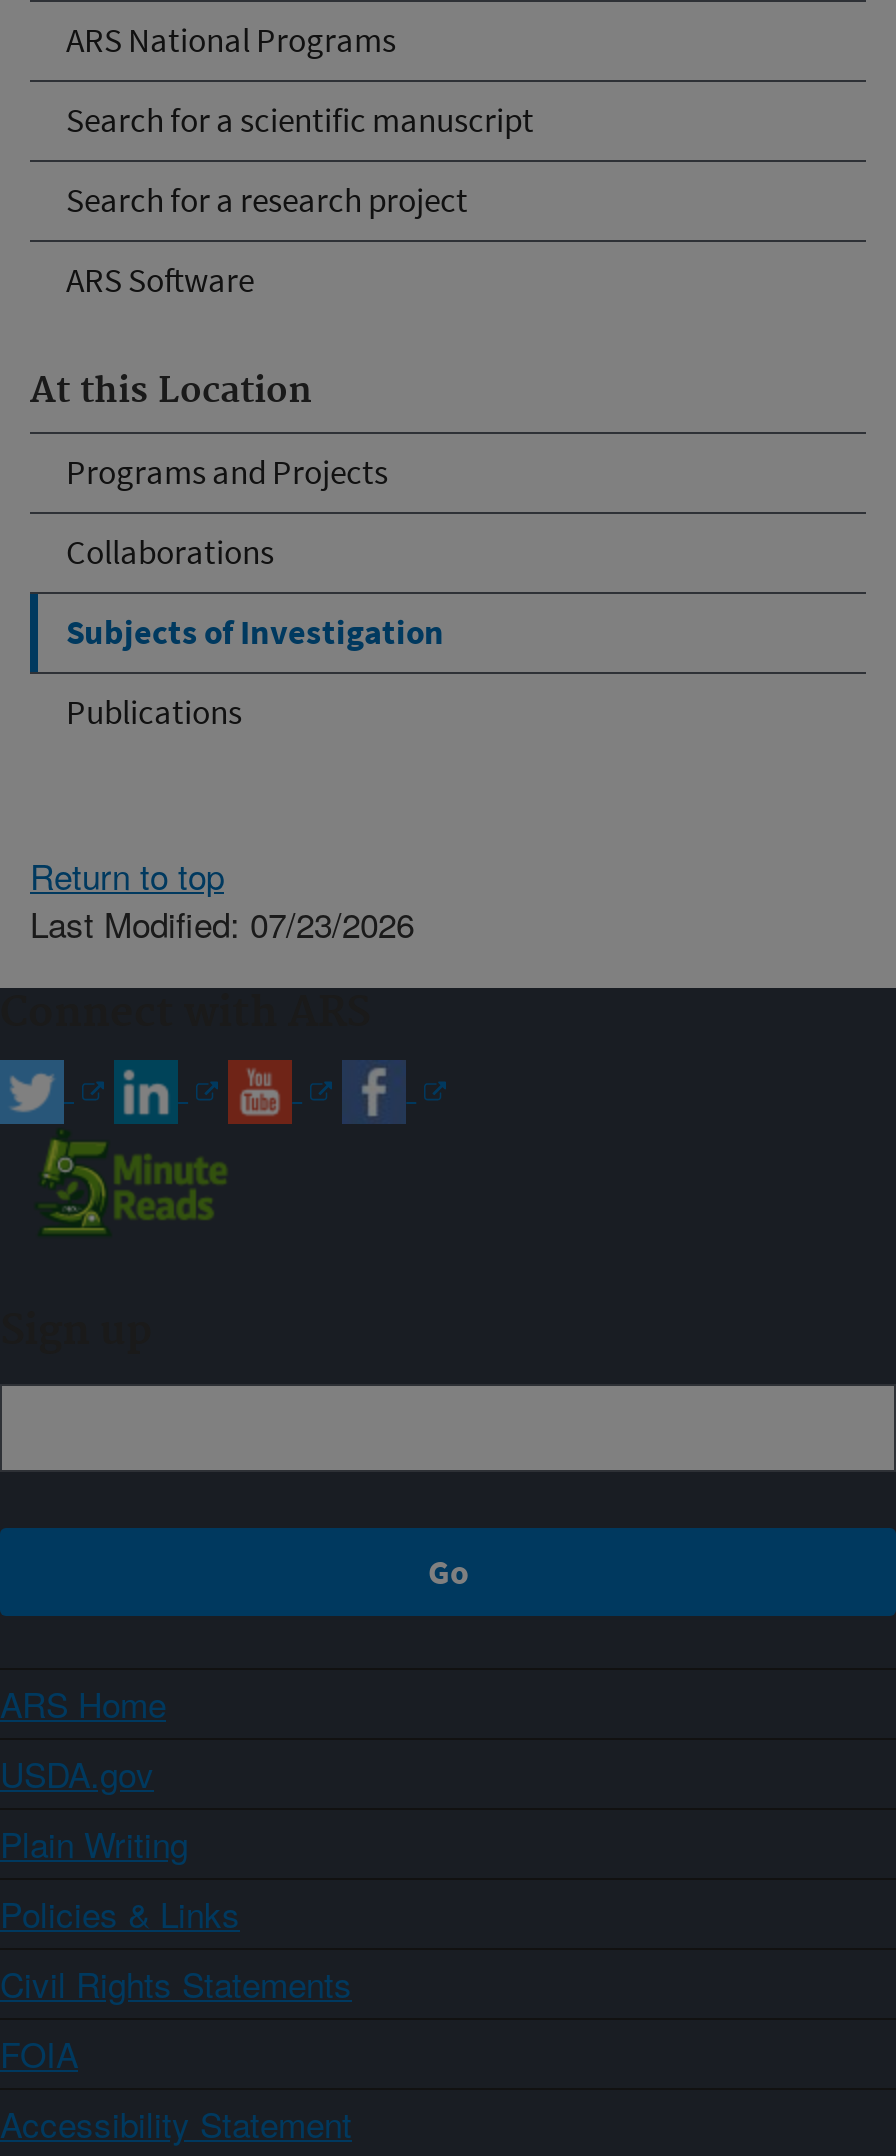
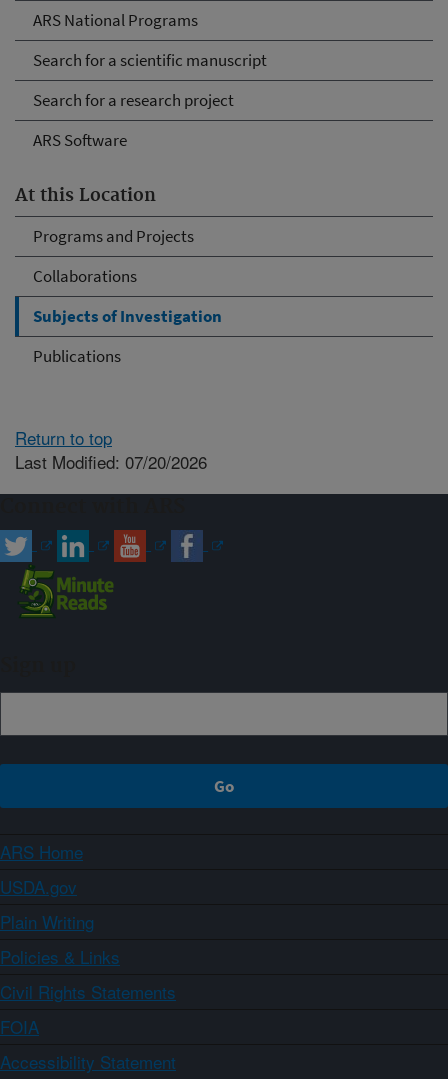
- Last Modified: 07/23/2026
+ Last Modified: 07/20/2026
